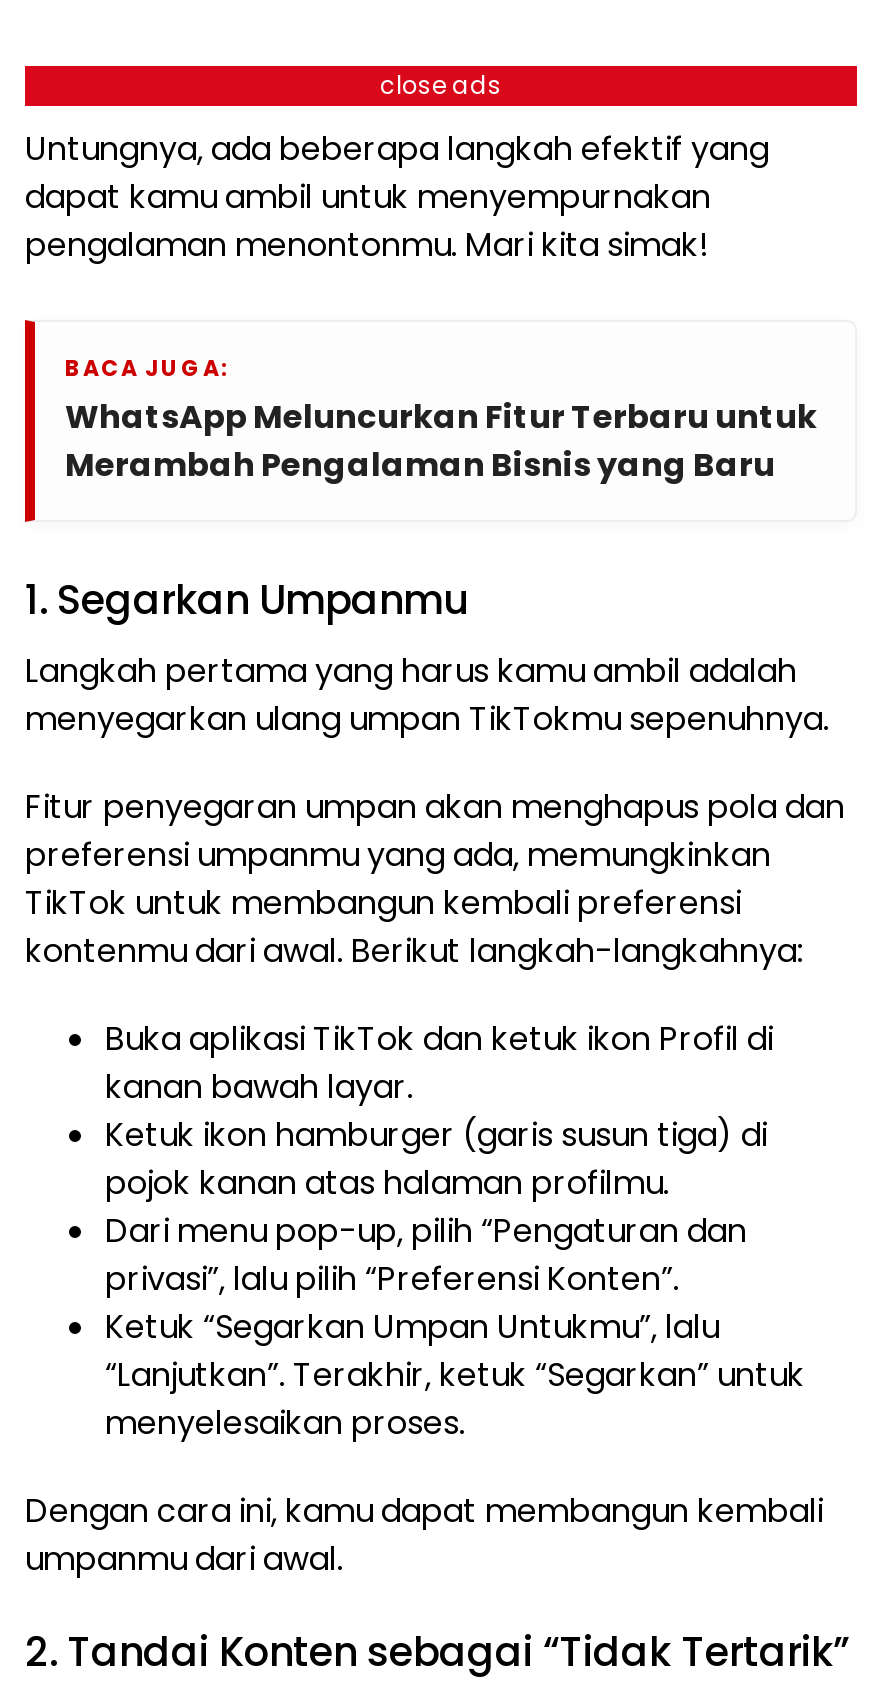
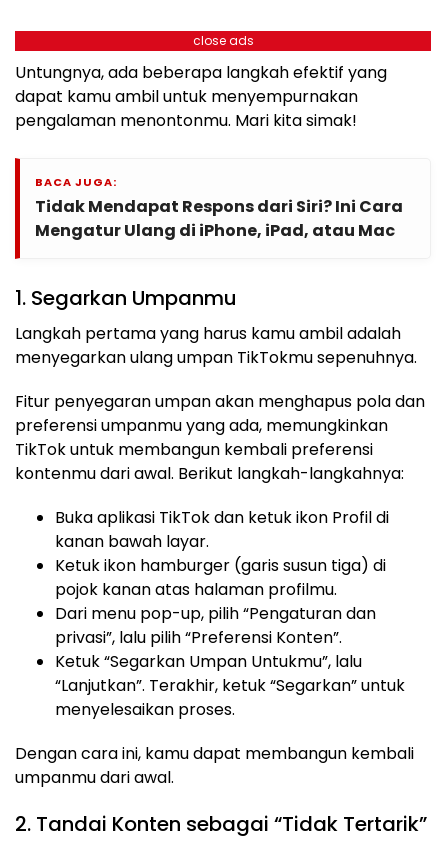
- WhatsApp Meluncurkan Fitur Terbaru untuk
- Merambah Pengalaman Bisnis yang Baru
+ Tidak Mendapat Respons dari Siri? Ini Cara
+ Mengatur Ulang di iPhone, iPad, atau Mac
